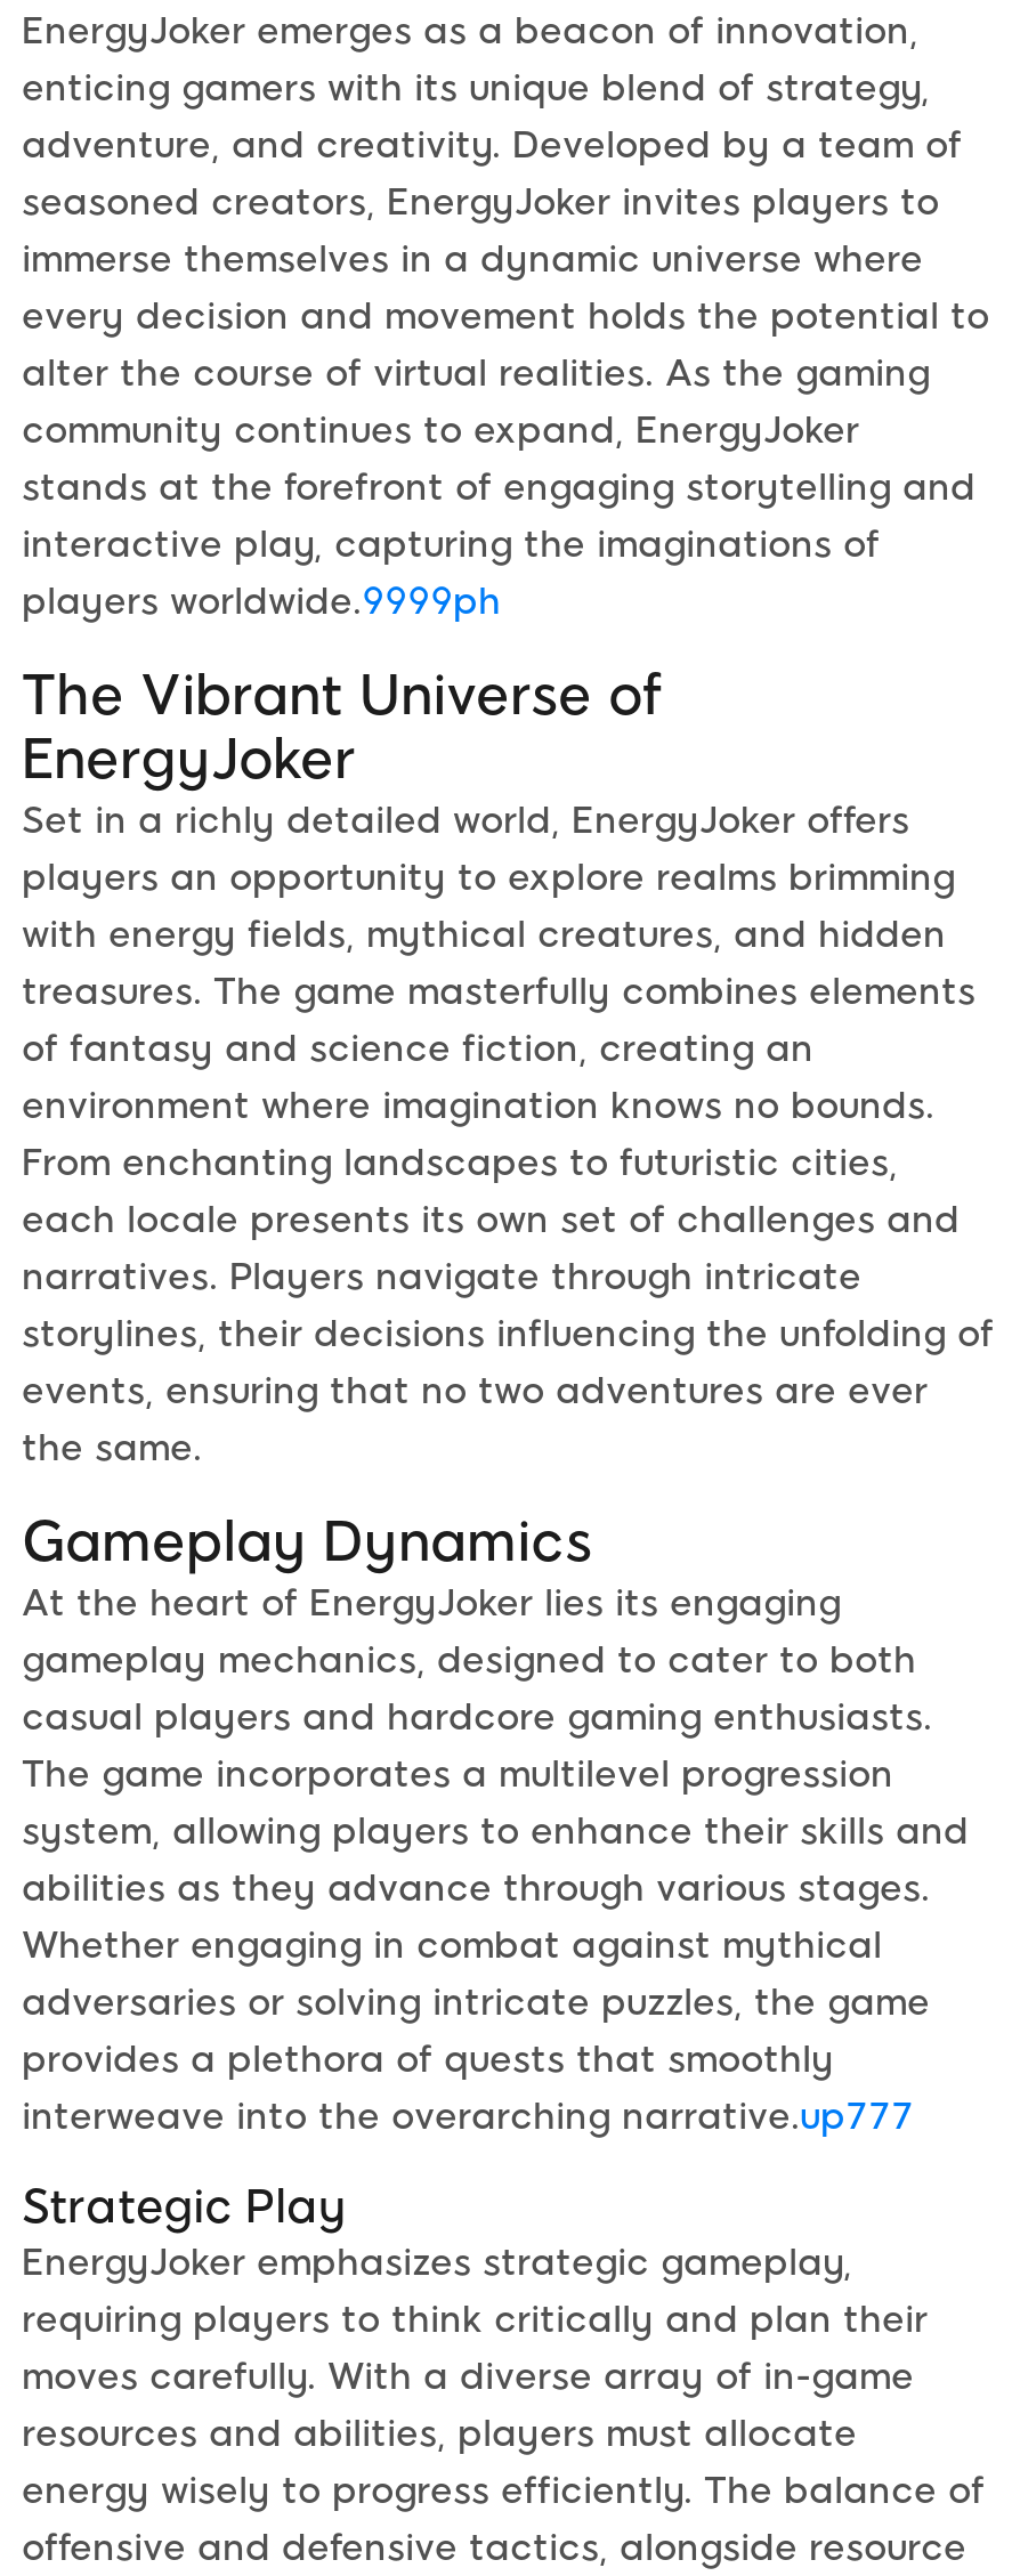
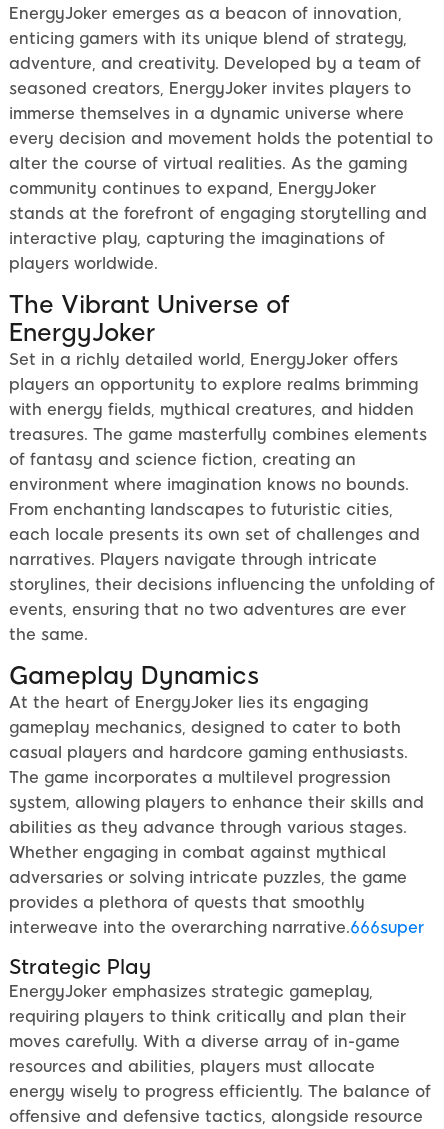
- players worldwide.9999ph
+ players worldwide.

- interweave into the overarching narrative.up777
+ interweave into the overarching narrative.666super
